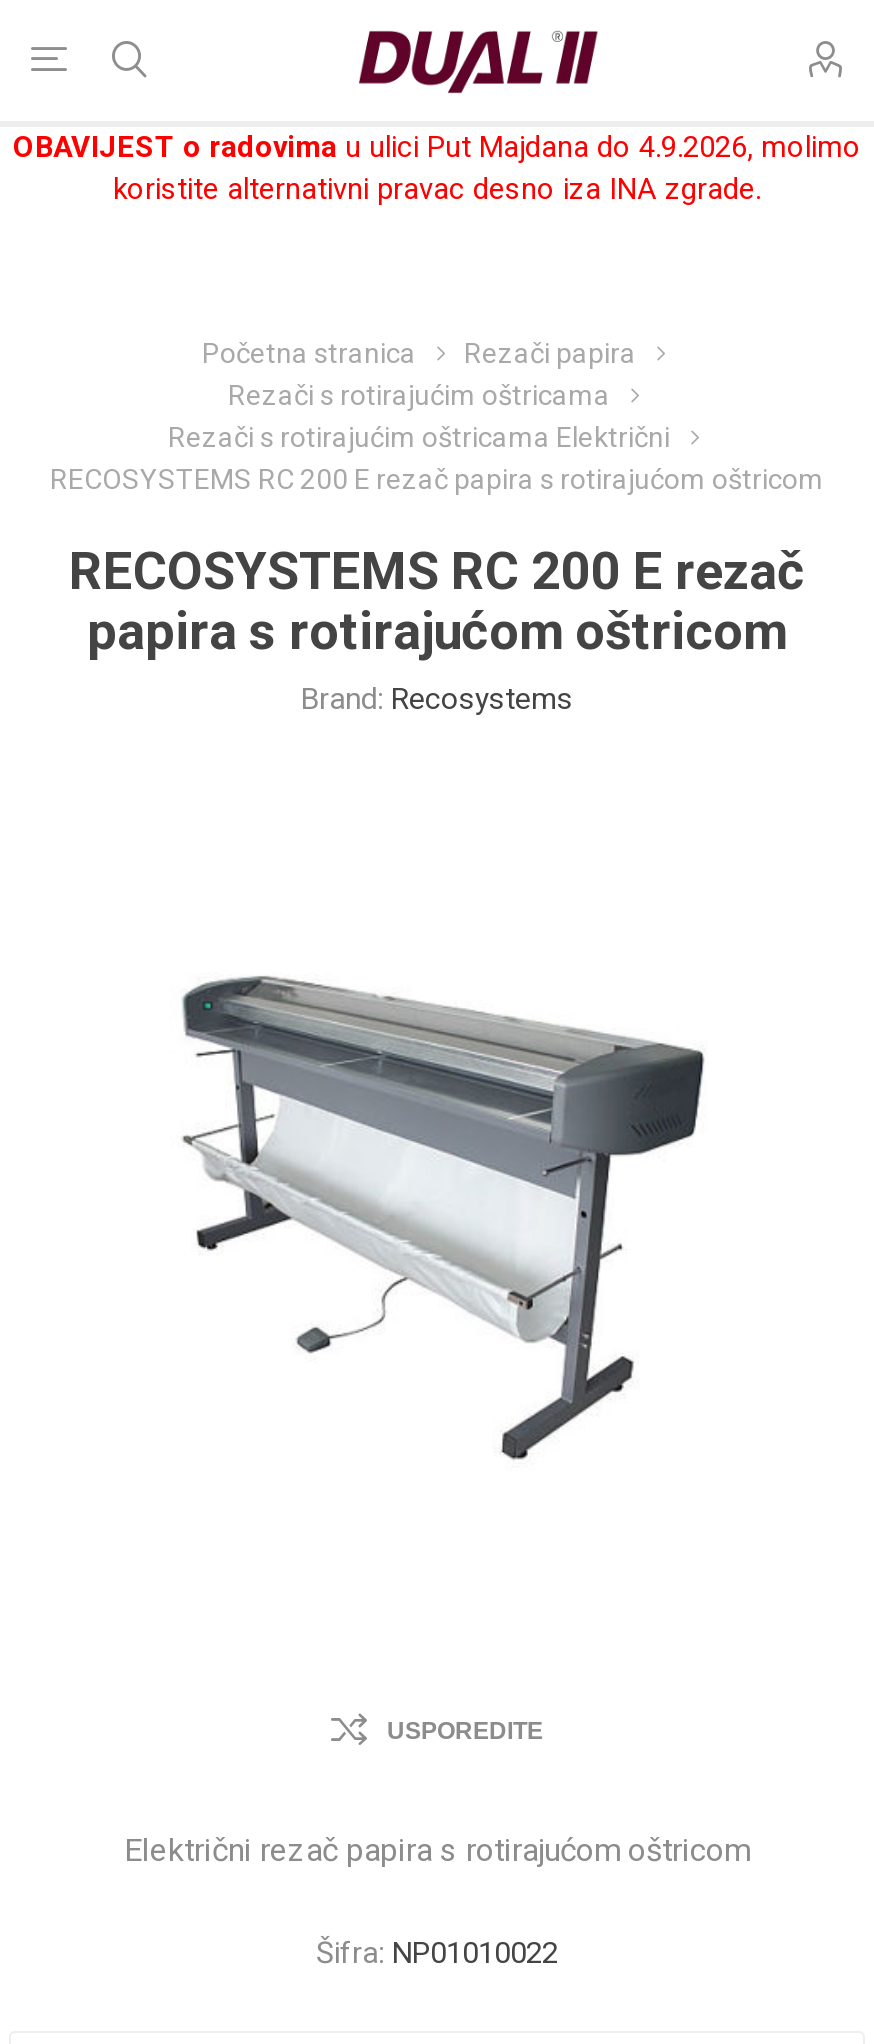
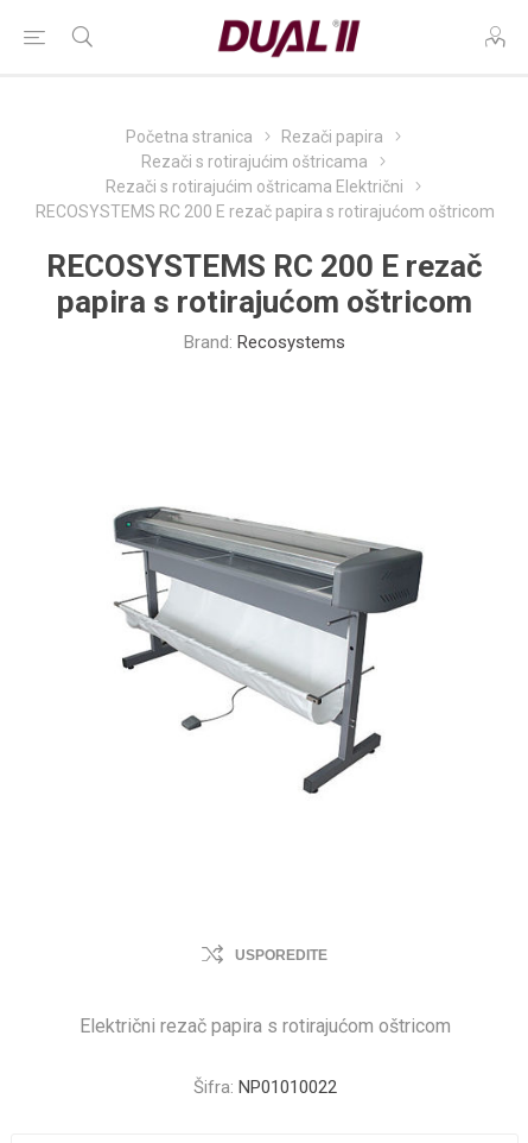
- OBAVIJEST o radovima u ulici Put Majdana do 4.9.2026, molimo
- koristite alternativni pravac desno iza INA zgrade.
